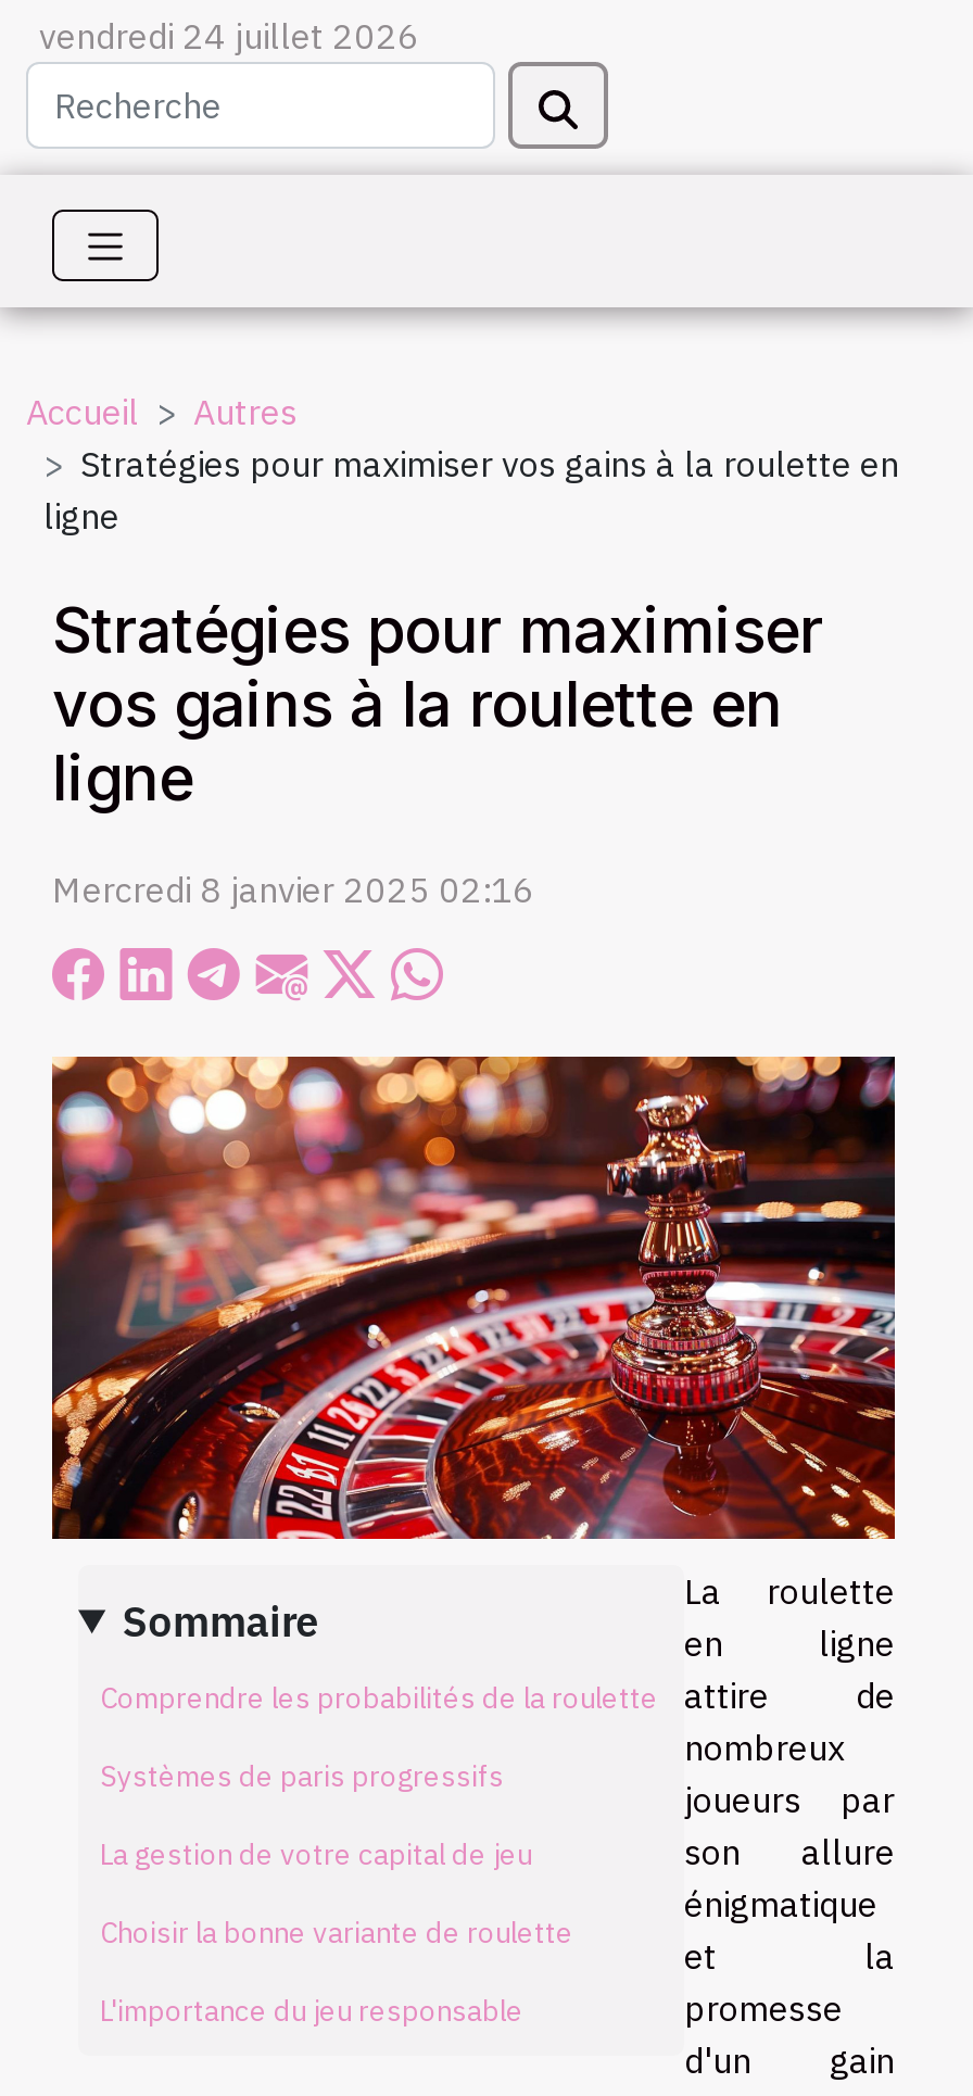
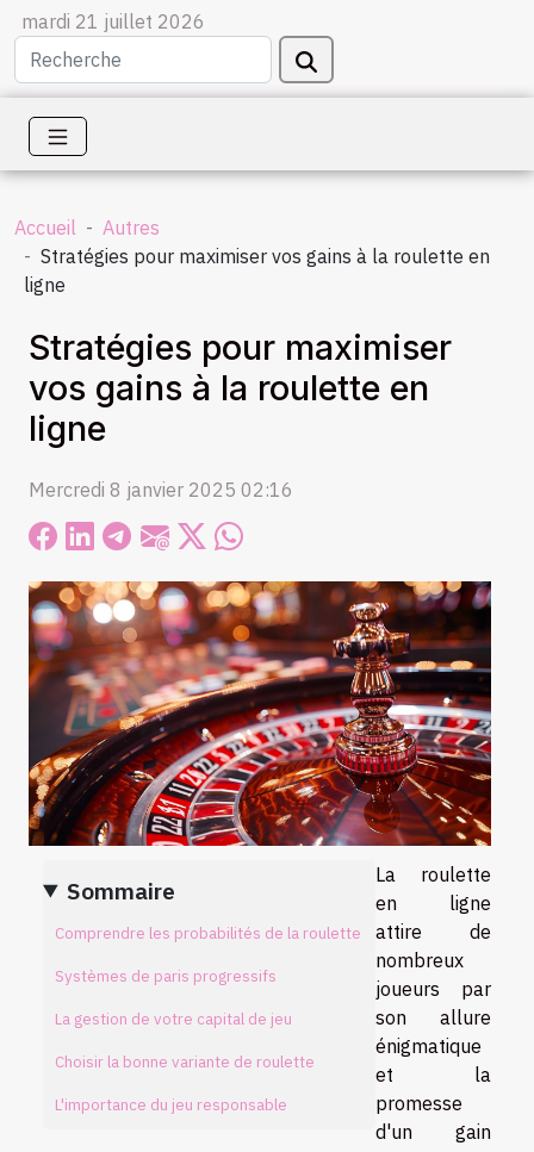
- vendredi 24 juillet 2026
+ mardi 21 juillet 2026
